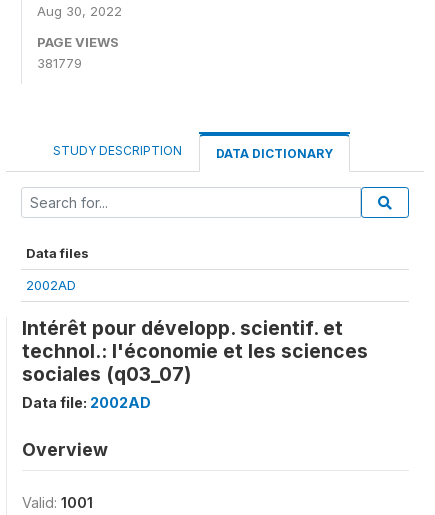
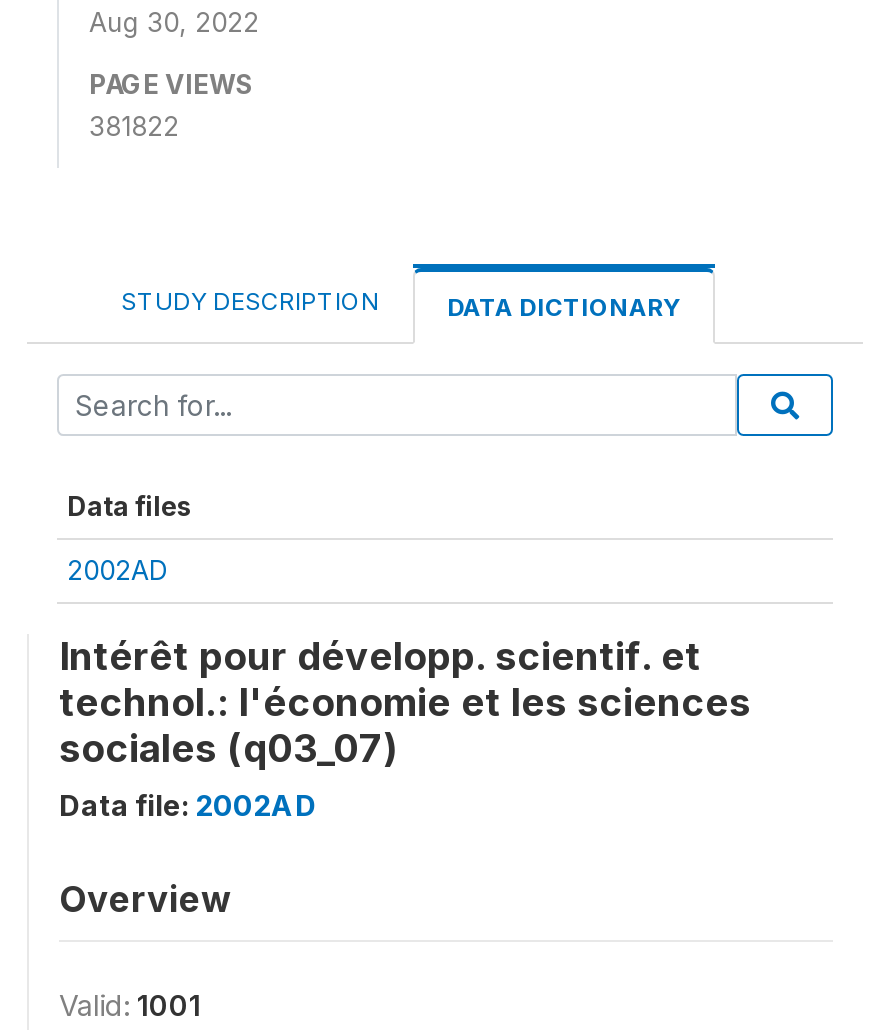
- 381779
+ 381822
